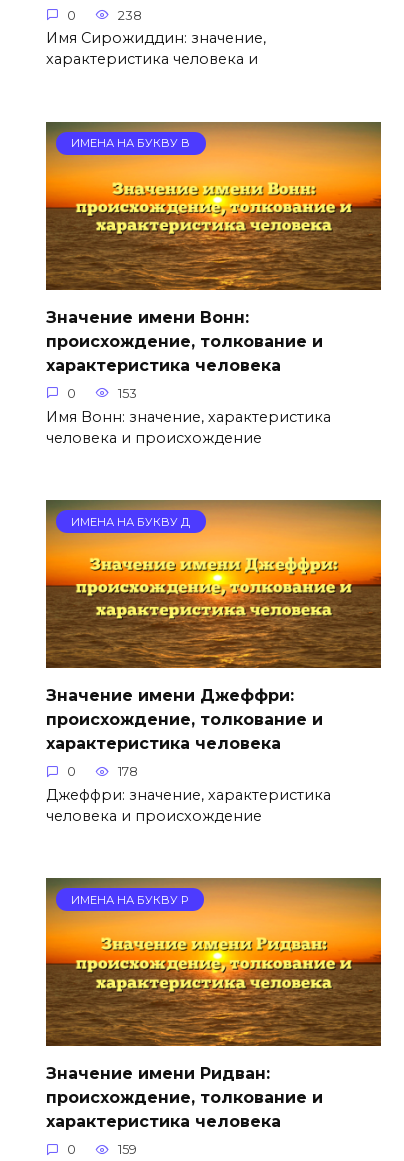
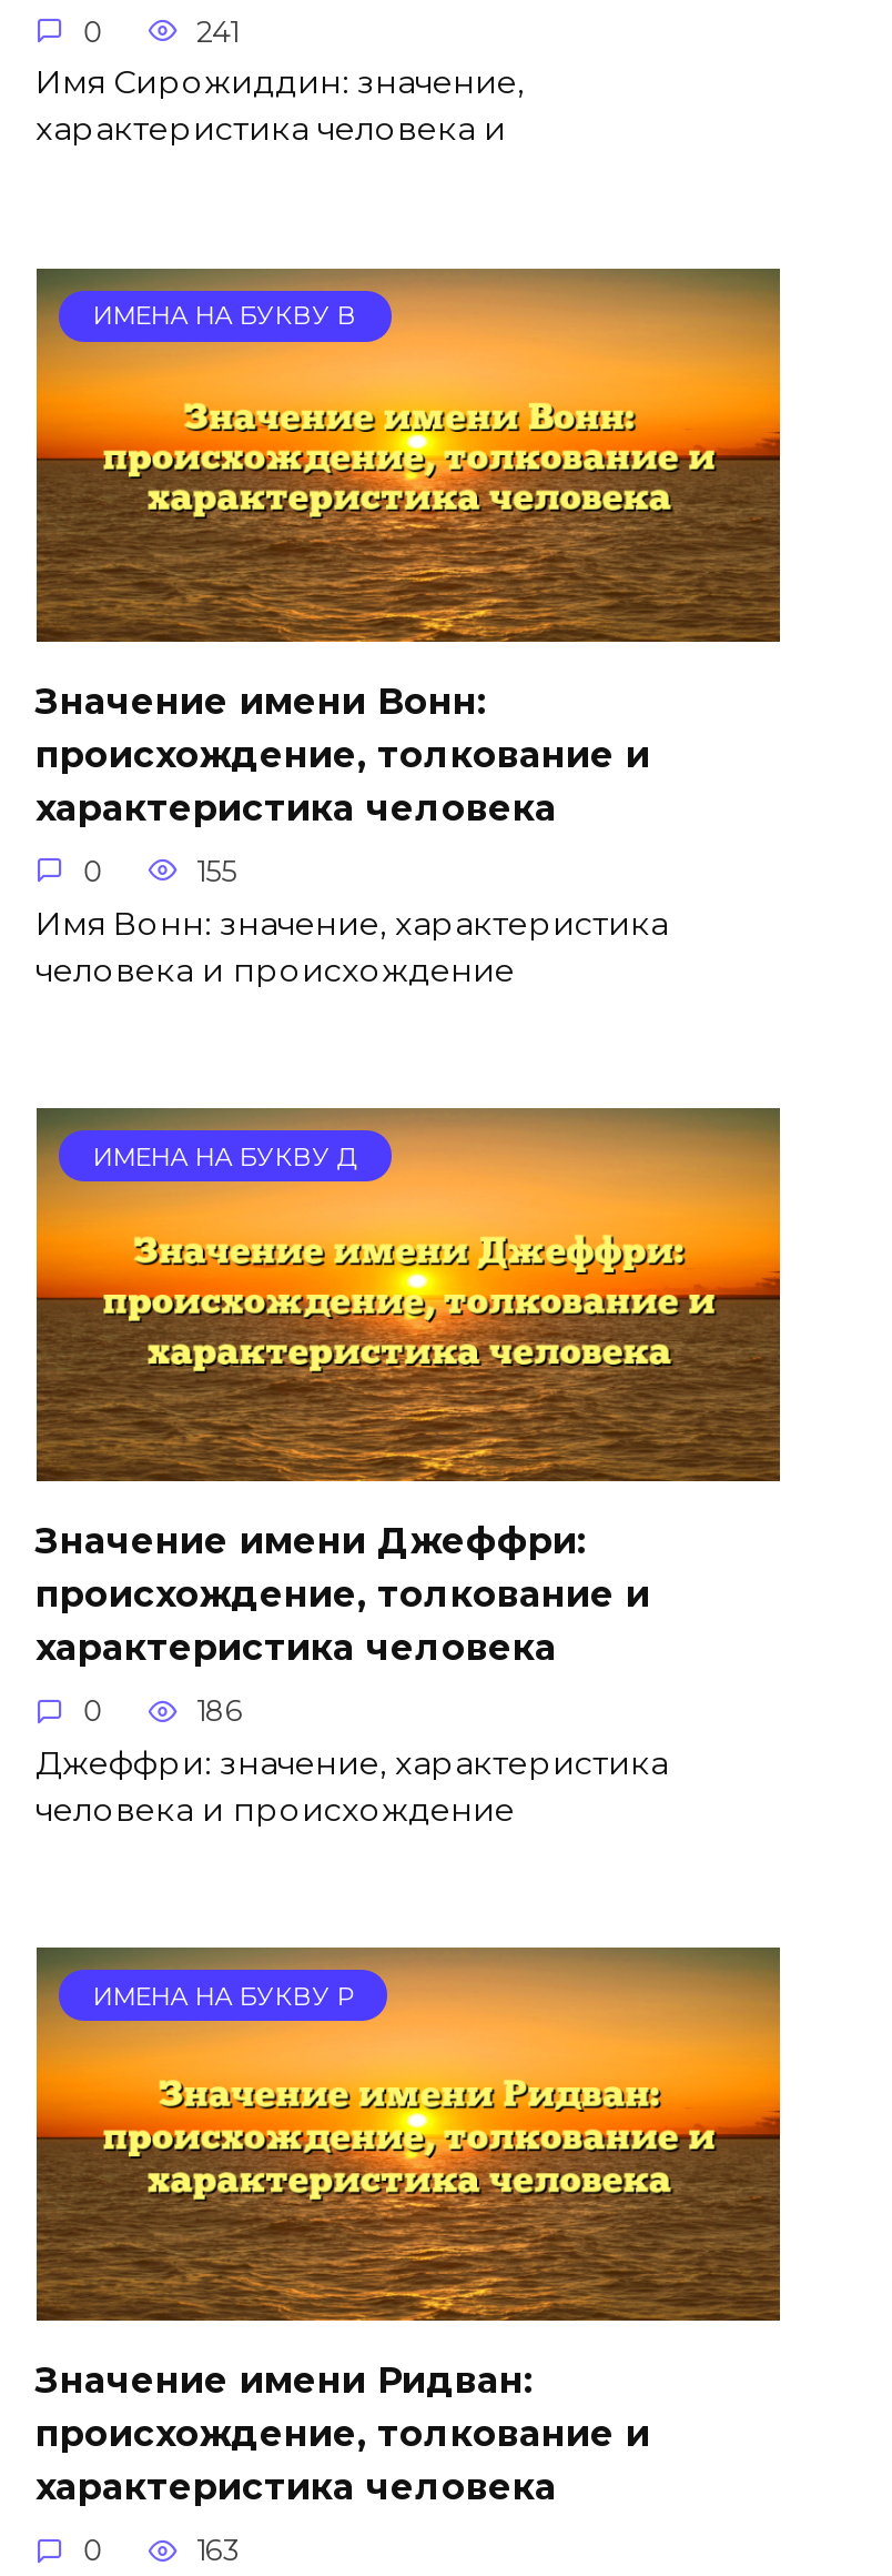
- 238
+ 241

- 153
+ 155

- 178
+ 186

- 159
+ 163
